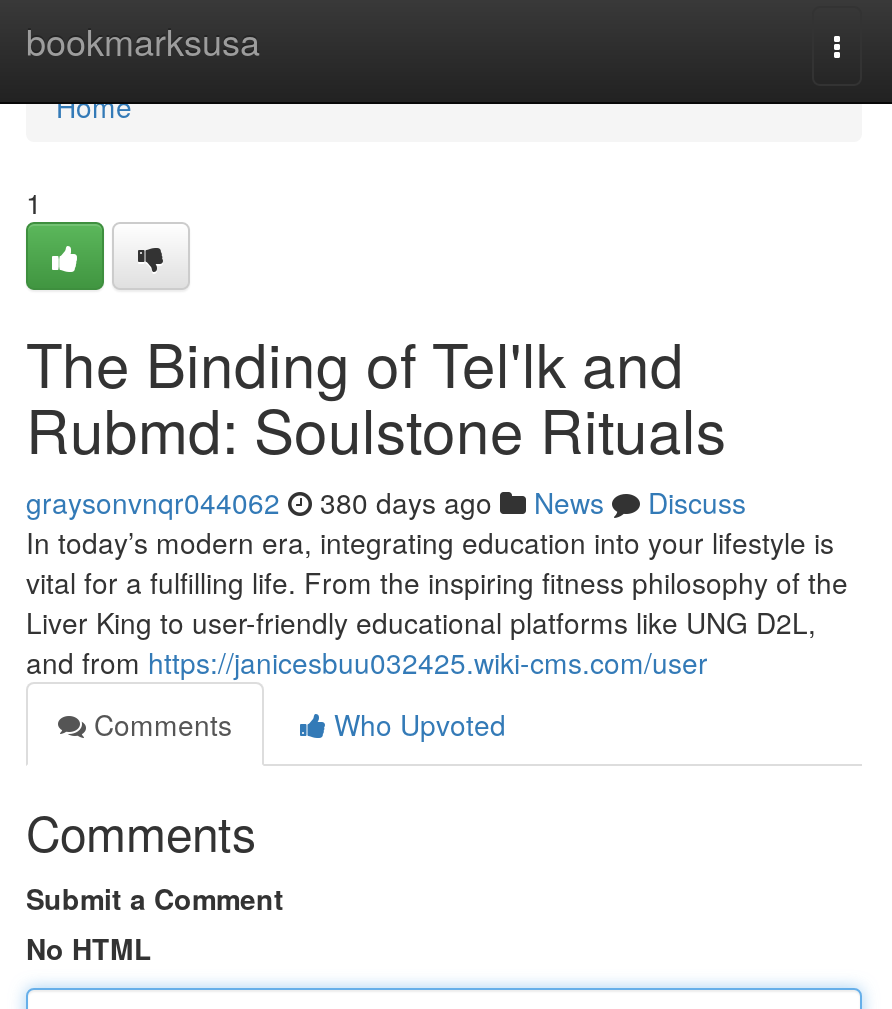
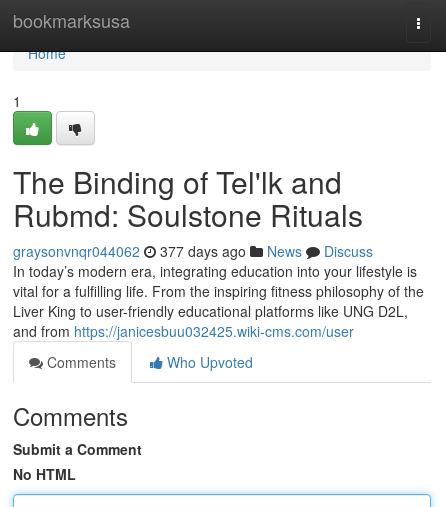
- graysonvnqr044062 380 days ago News Discuss
+ graysonvnqr044062 377 days ago News Discuss
